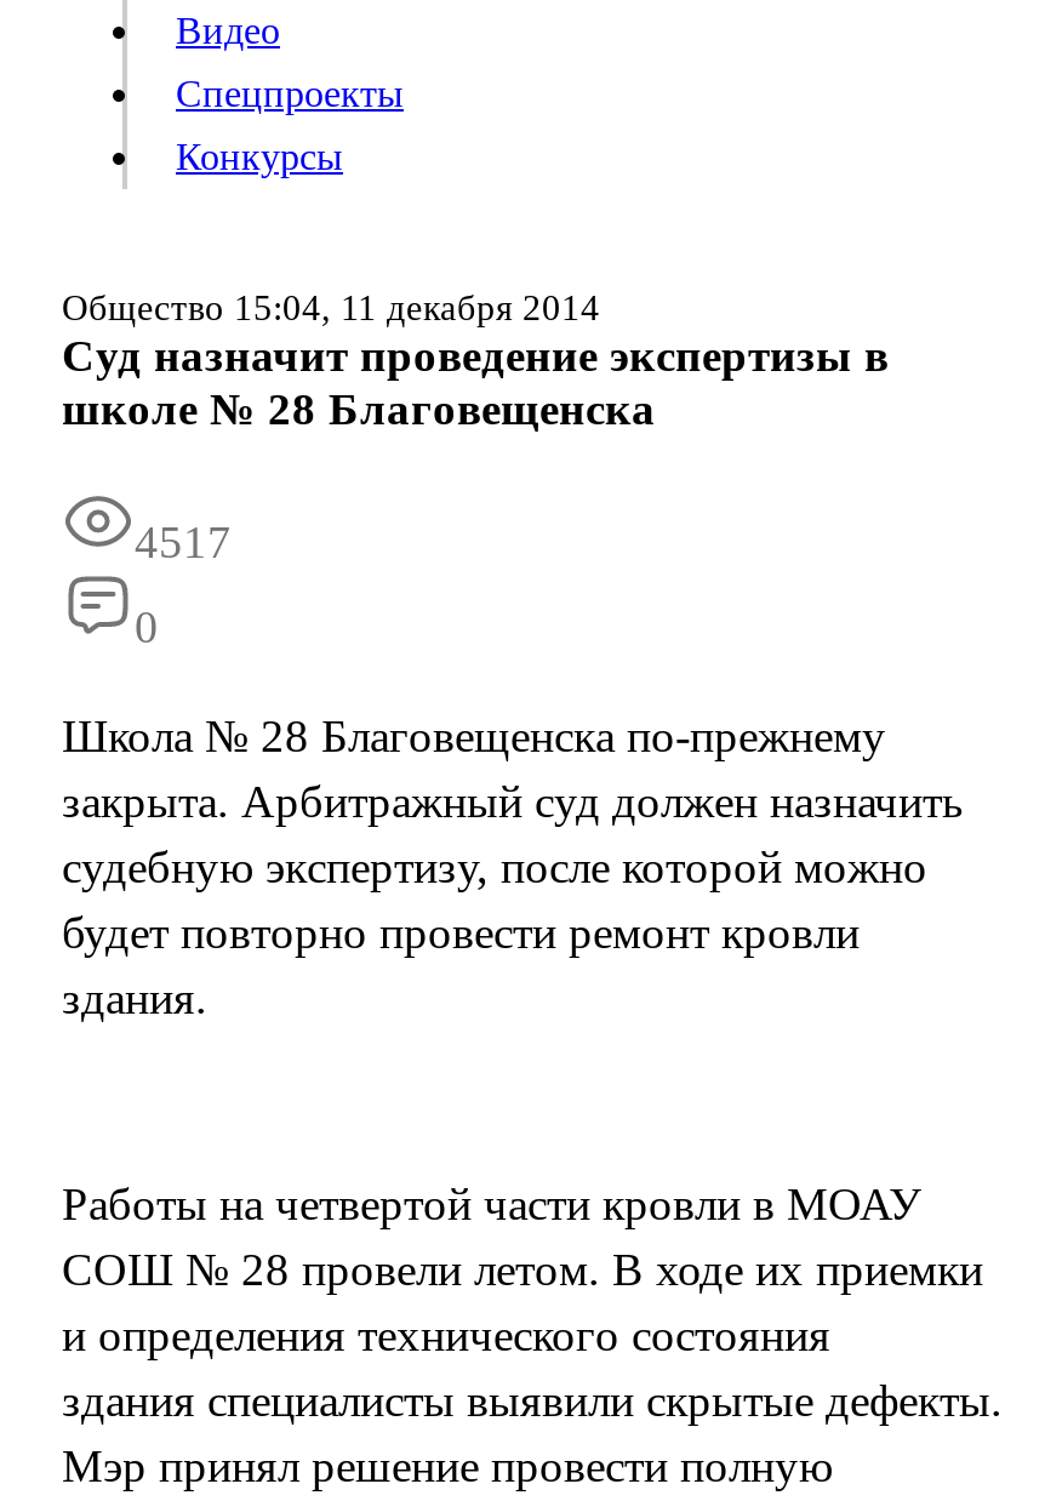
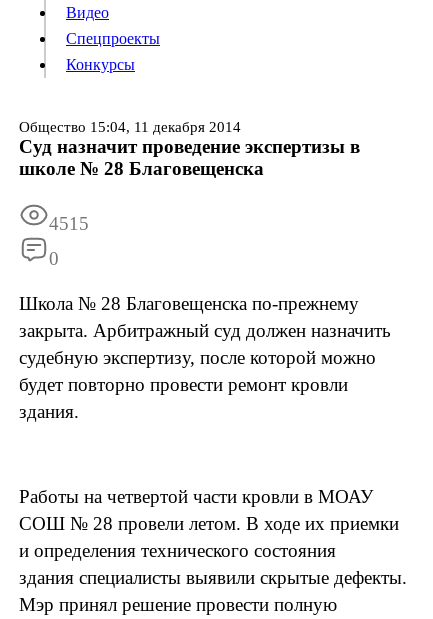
- 4517
+ 4515
